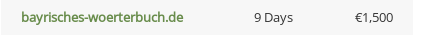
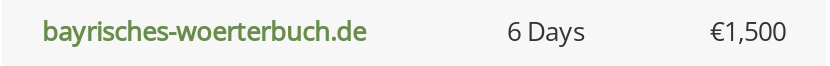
- 9 Days
+ 6 Days
